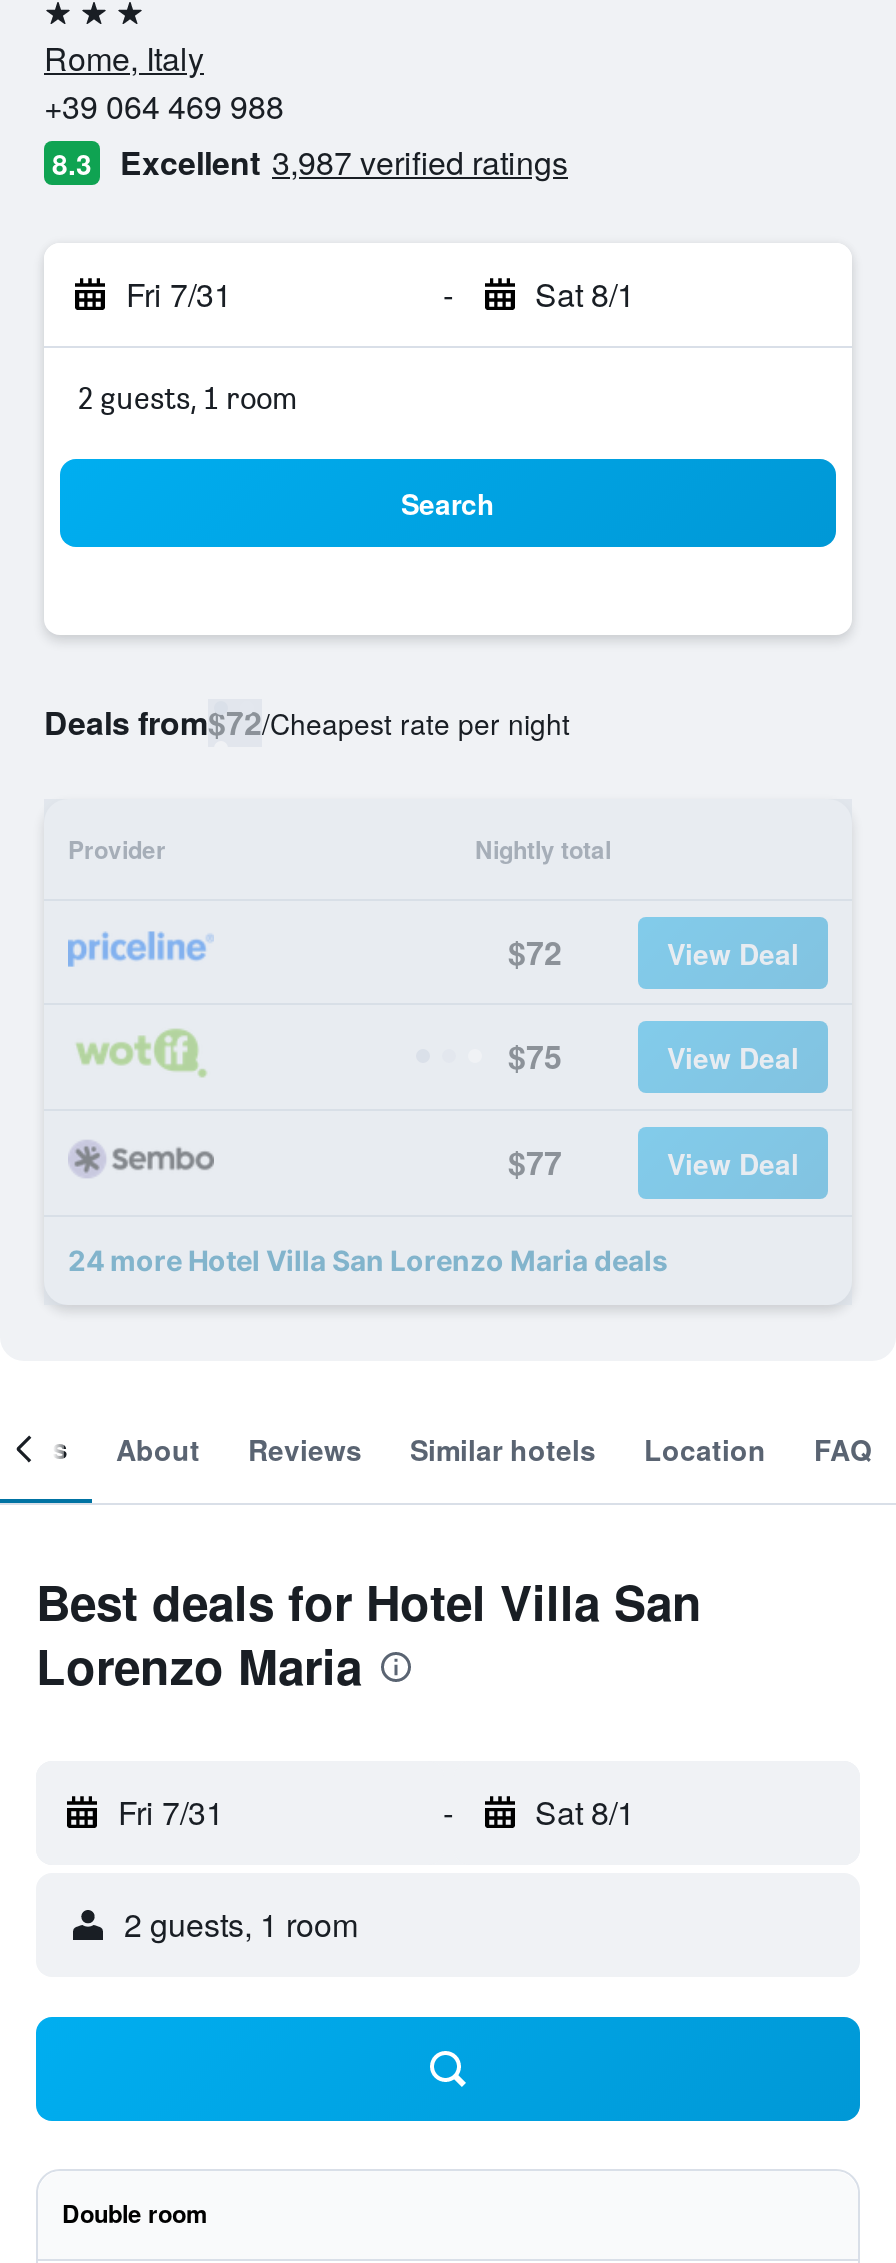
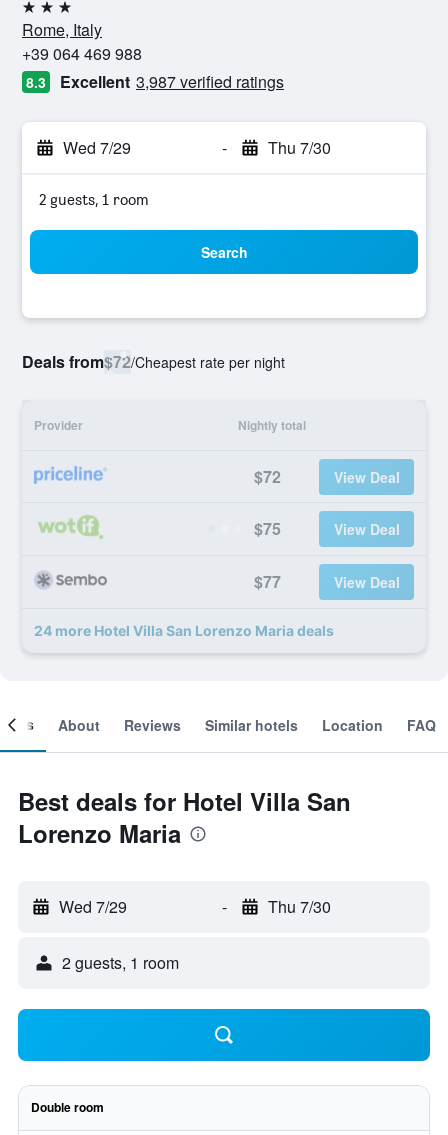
- Fri 7/31
+ Wed 7/29

- Sat 8/1
+ Thu 7/30

- Fri 7/31
+ Wed 7/29

- Sat 8/1
+ Thu 7/30
